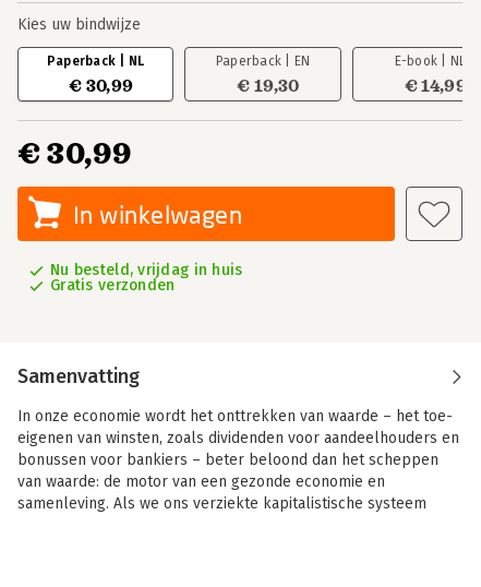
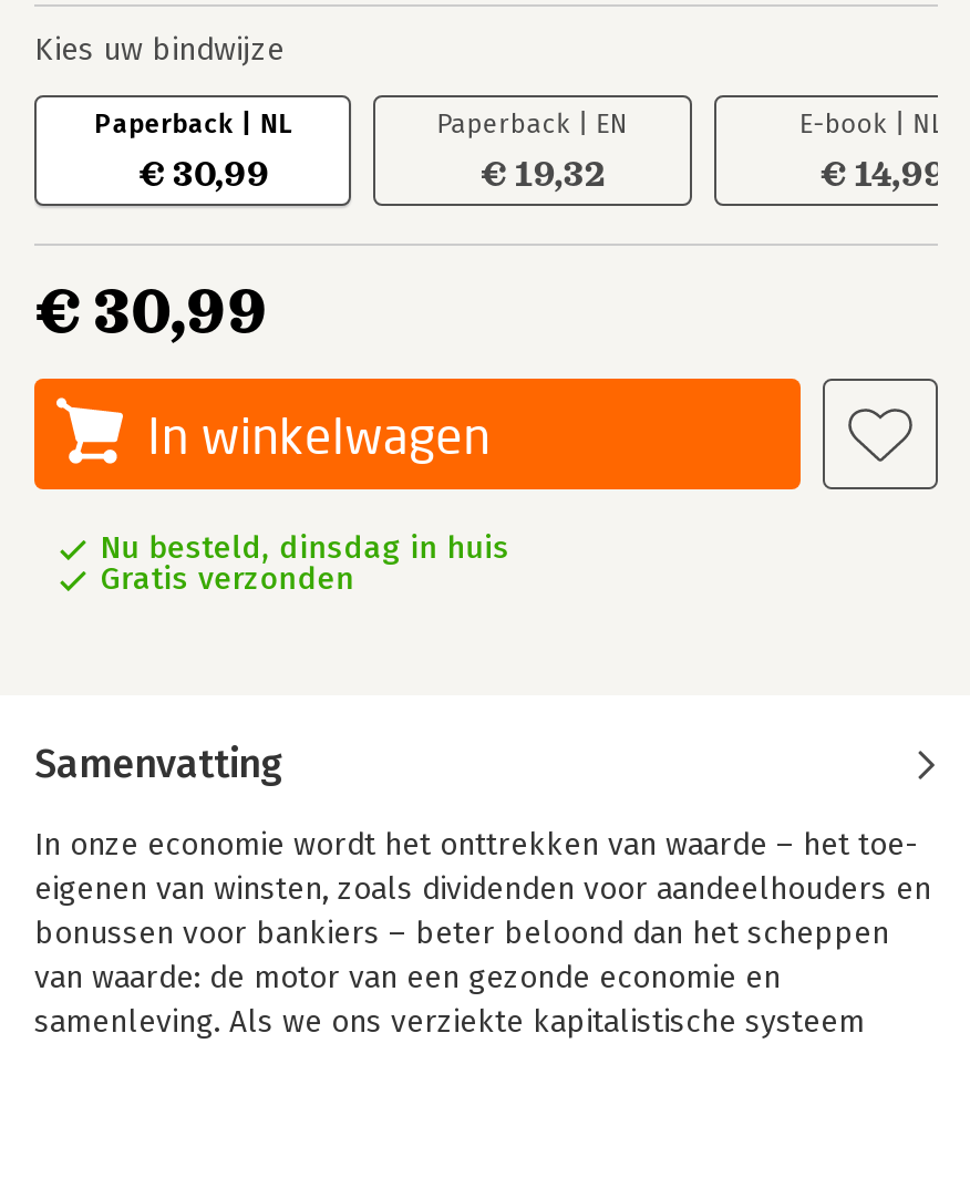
- € 19,30
+ € 19,32

- Nu besteld, vrijdag in huis
+ Nu besteld, dinsdag in huis
